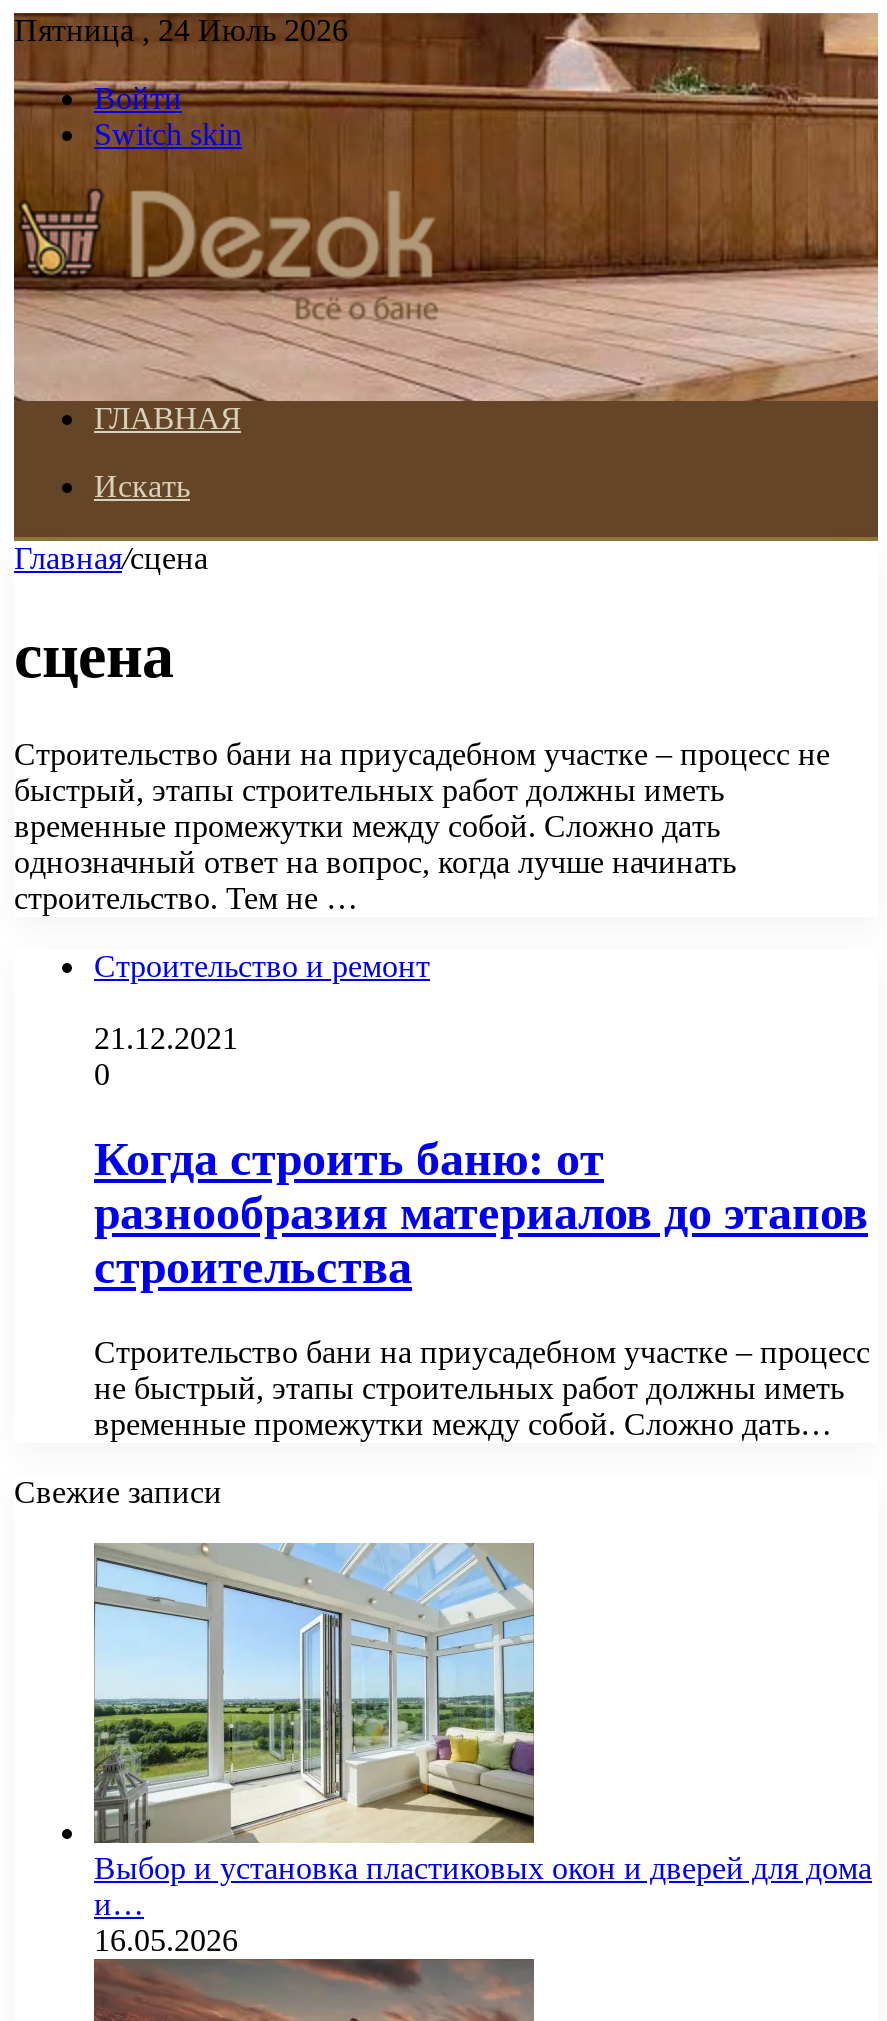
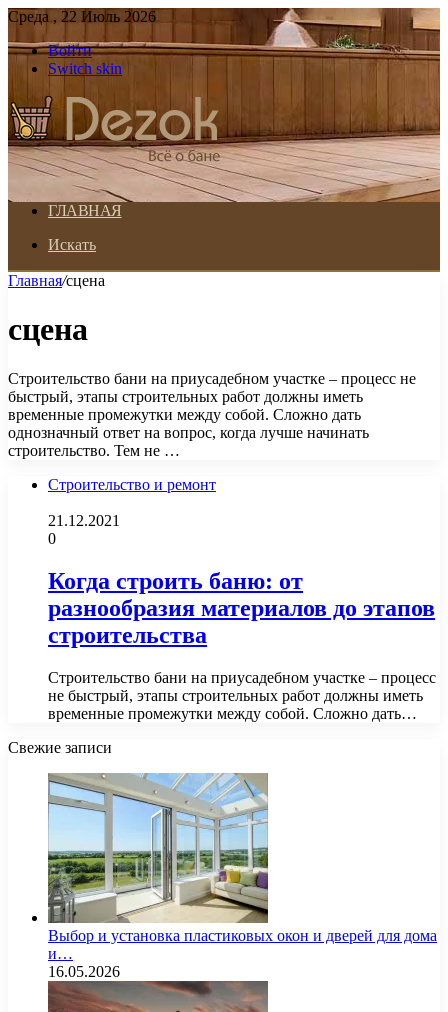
- Пятница , 24 Июль 2026
+ Среда , 22 Июль 2026
